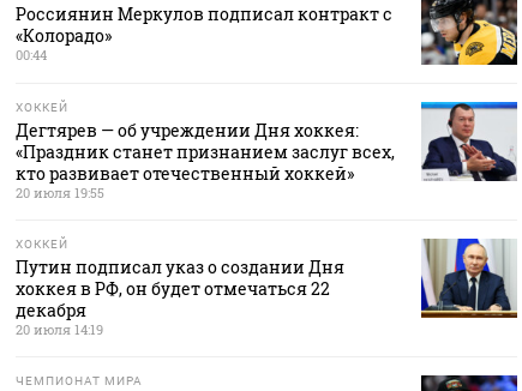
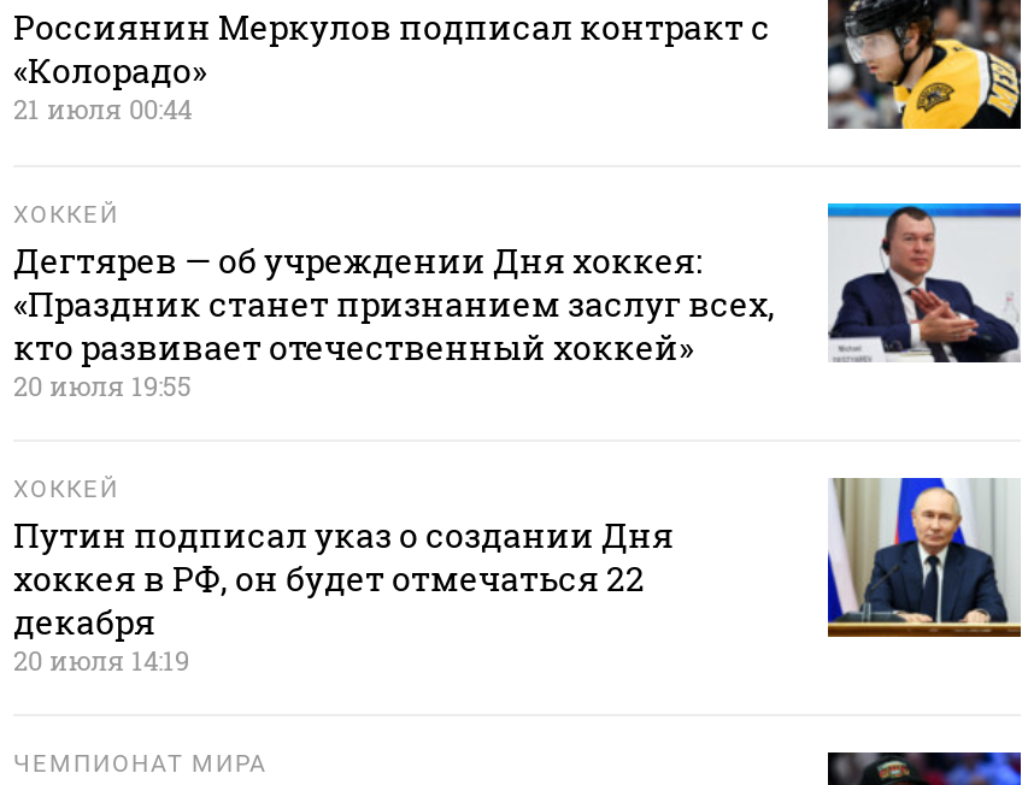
- 00:44
+ 21 июля 00:44
